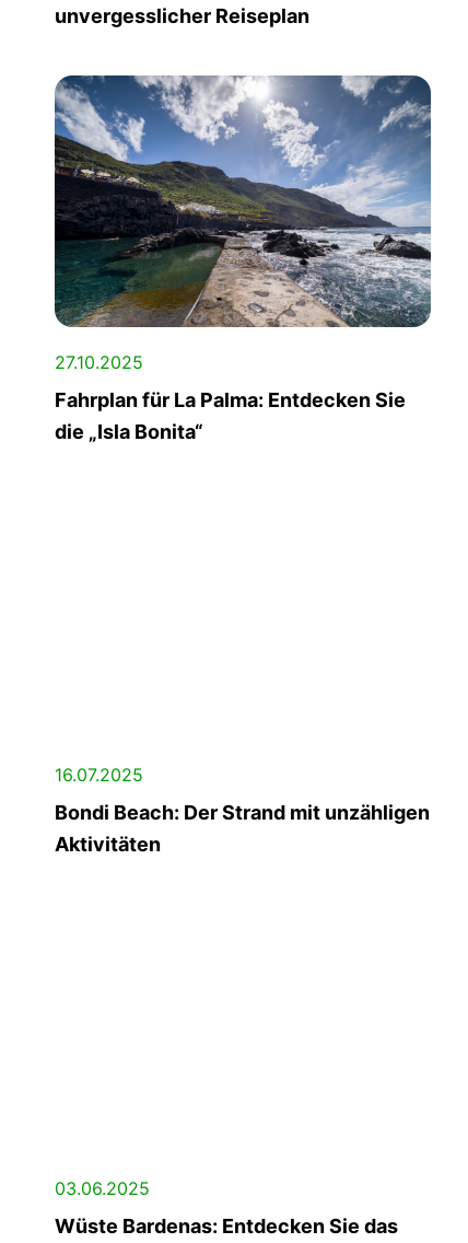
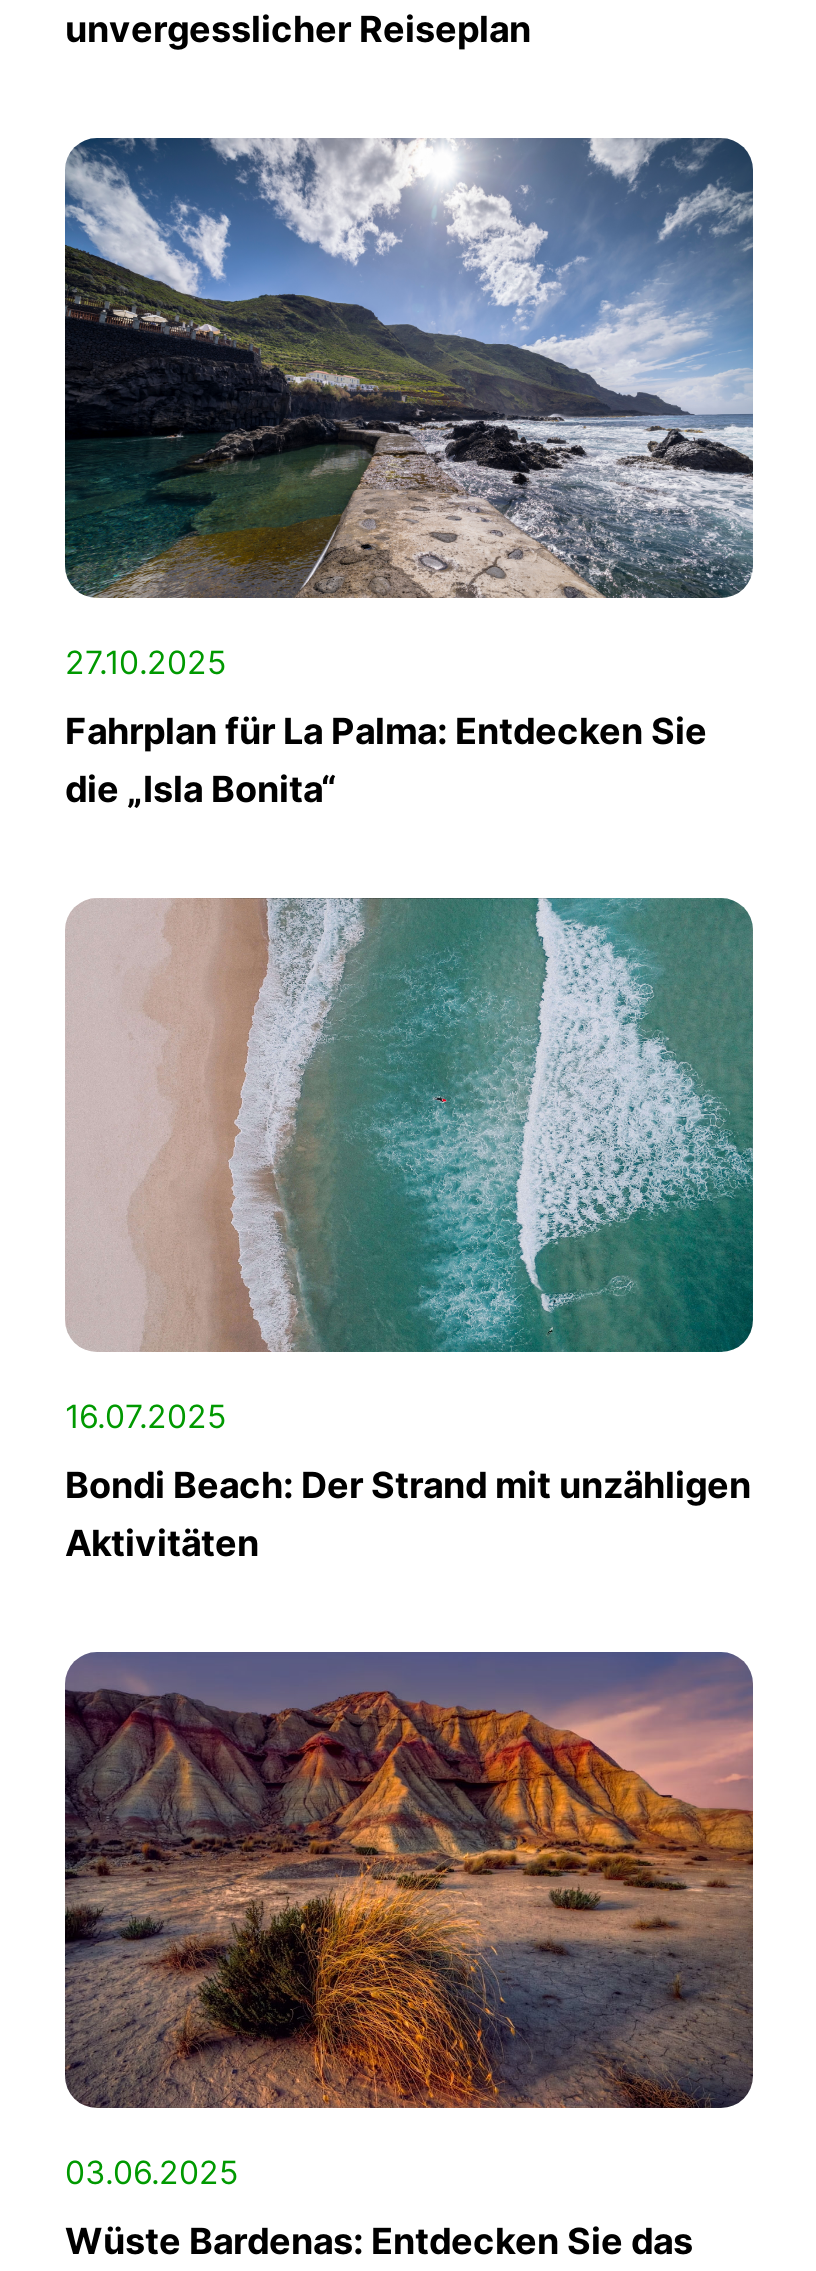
+ [image]

+ [image]
